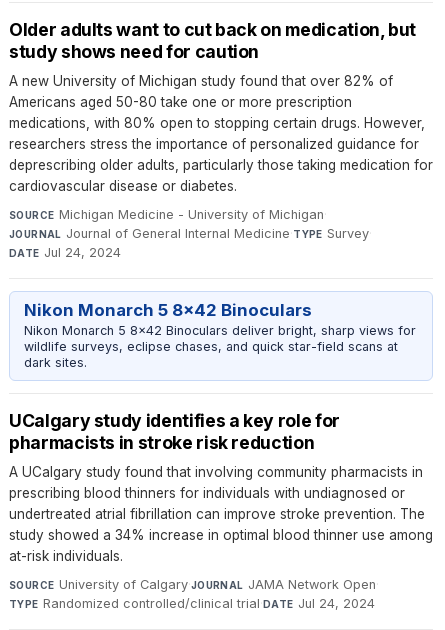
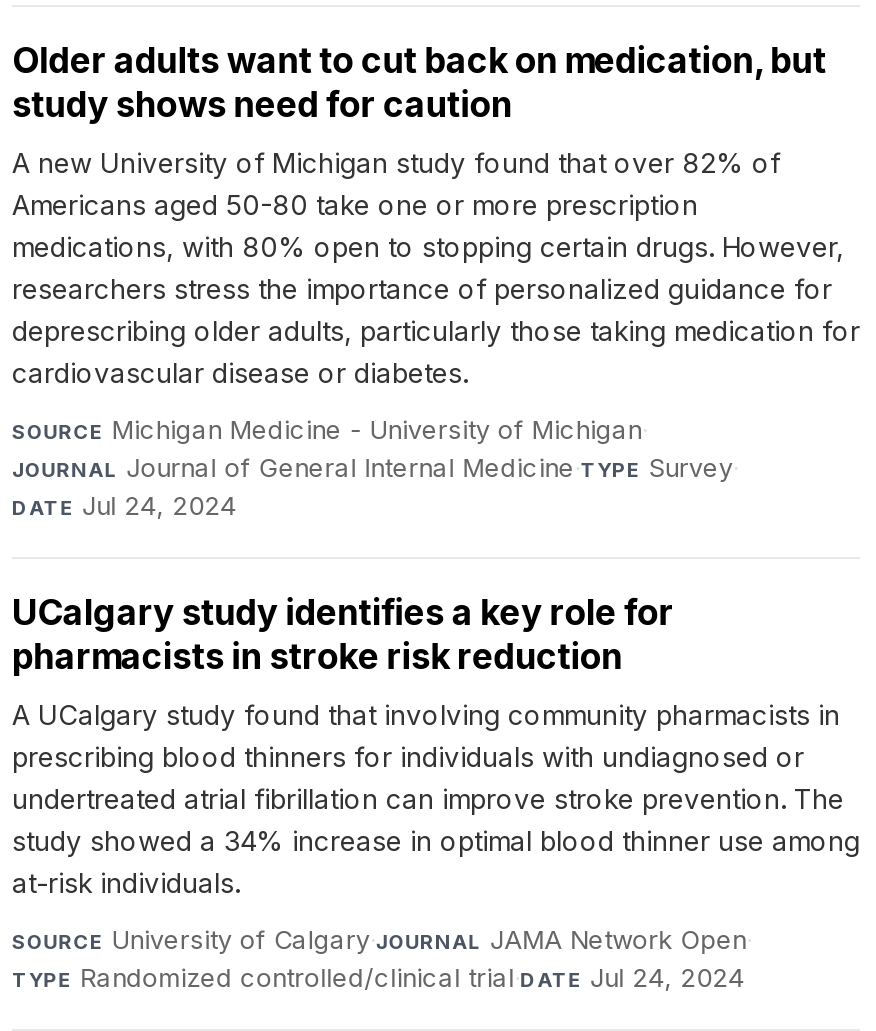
- Nikon Monarch 5 8x42 Binoculars
- Nikon Monarch 5 8x42 Binoculars deliver bright, sharp views for
- wildlife surveys, eclipse chases, and quick star-field scans at
- dark sites.
